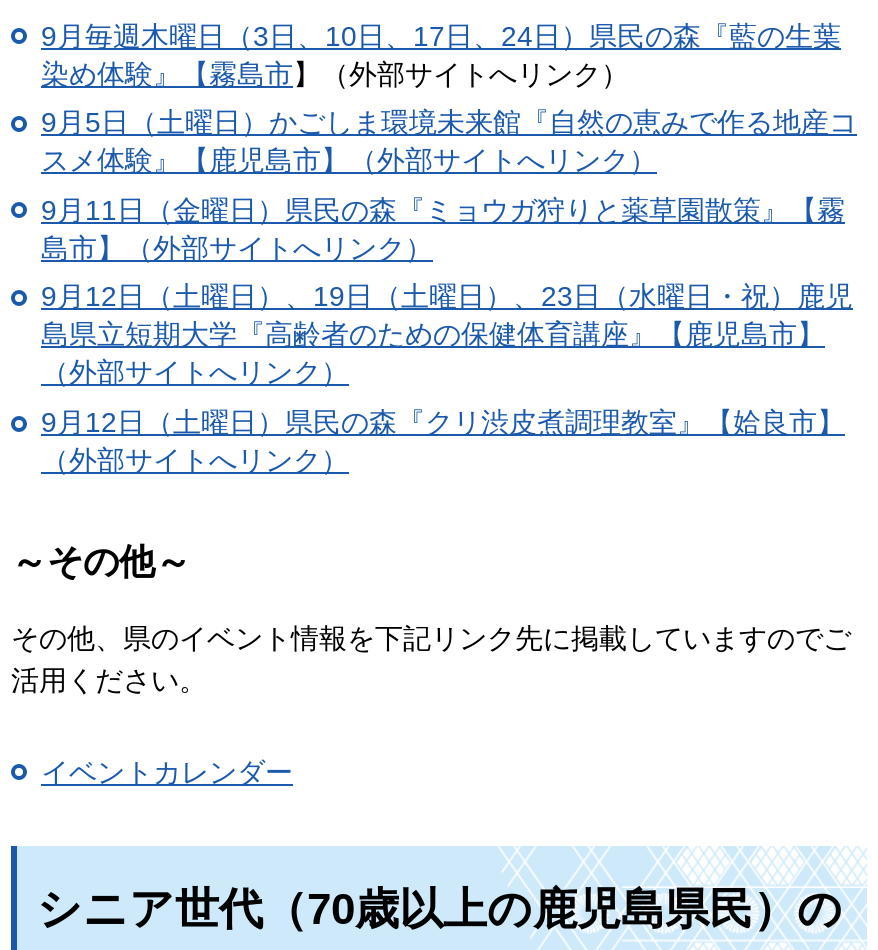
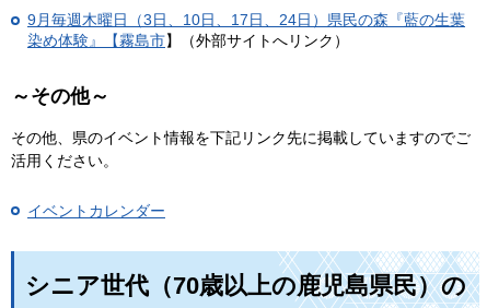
- 9月5日（土曜日）かごしま環境未来館『自然の恵みで作る地産コ
- スメ体験』【鹿児島市】（外部サイトへリンク）
- 9月11日（金曜日）県民の森『ミョウガ狩りと薬草園散策』【霧
- 島市】（外部サイトへリンク）
- 9月12日（土曜日）、19日（土曜日）、23日（水曜日・祝）鹿児
- 島県立短期大学『高齢者のための保健体育講座』【鹿児島市】
- （外部サイトへリンク）
- 9月12日（土曜日）県民の森『クリ渋皮煮調理教室』【姶良市】
- （外部サイトへリンク）
